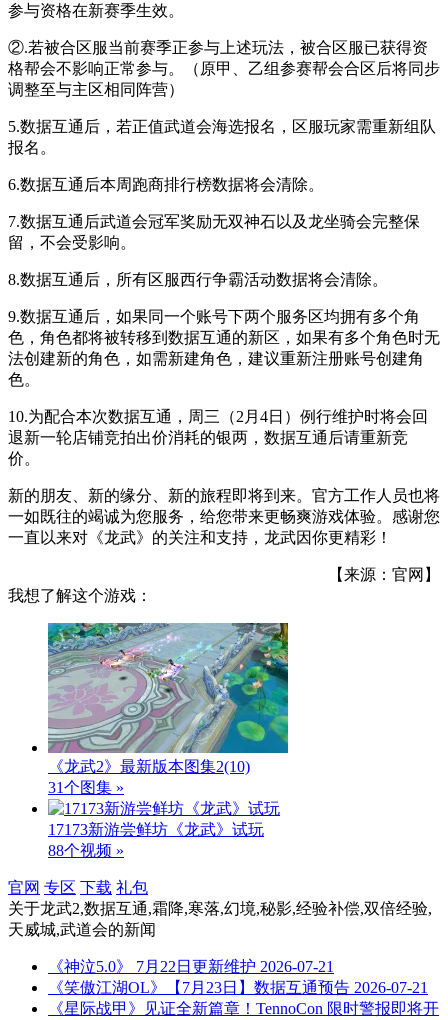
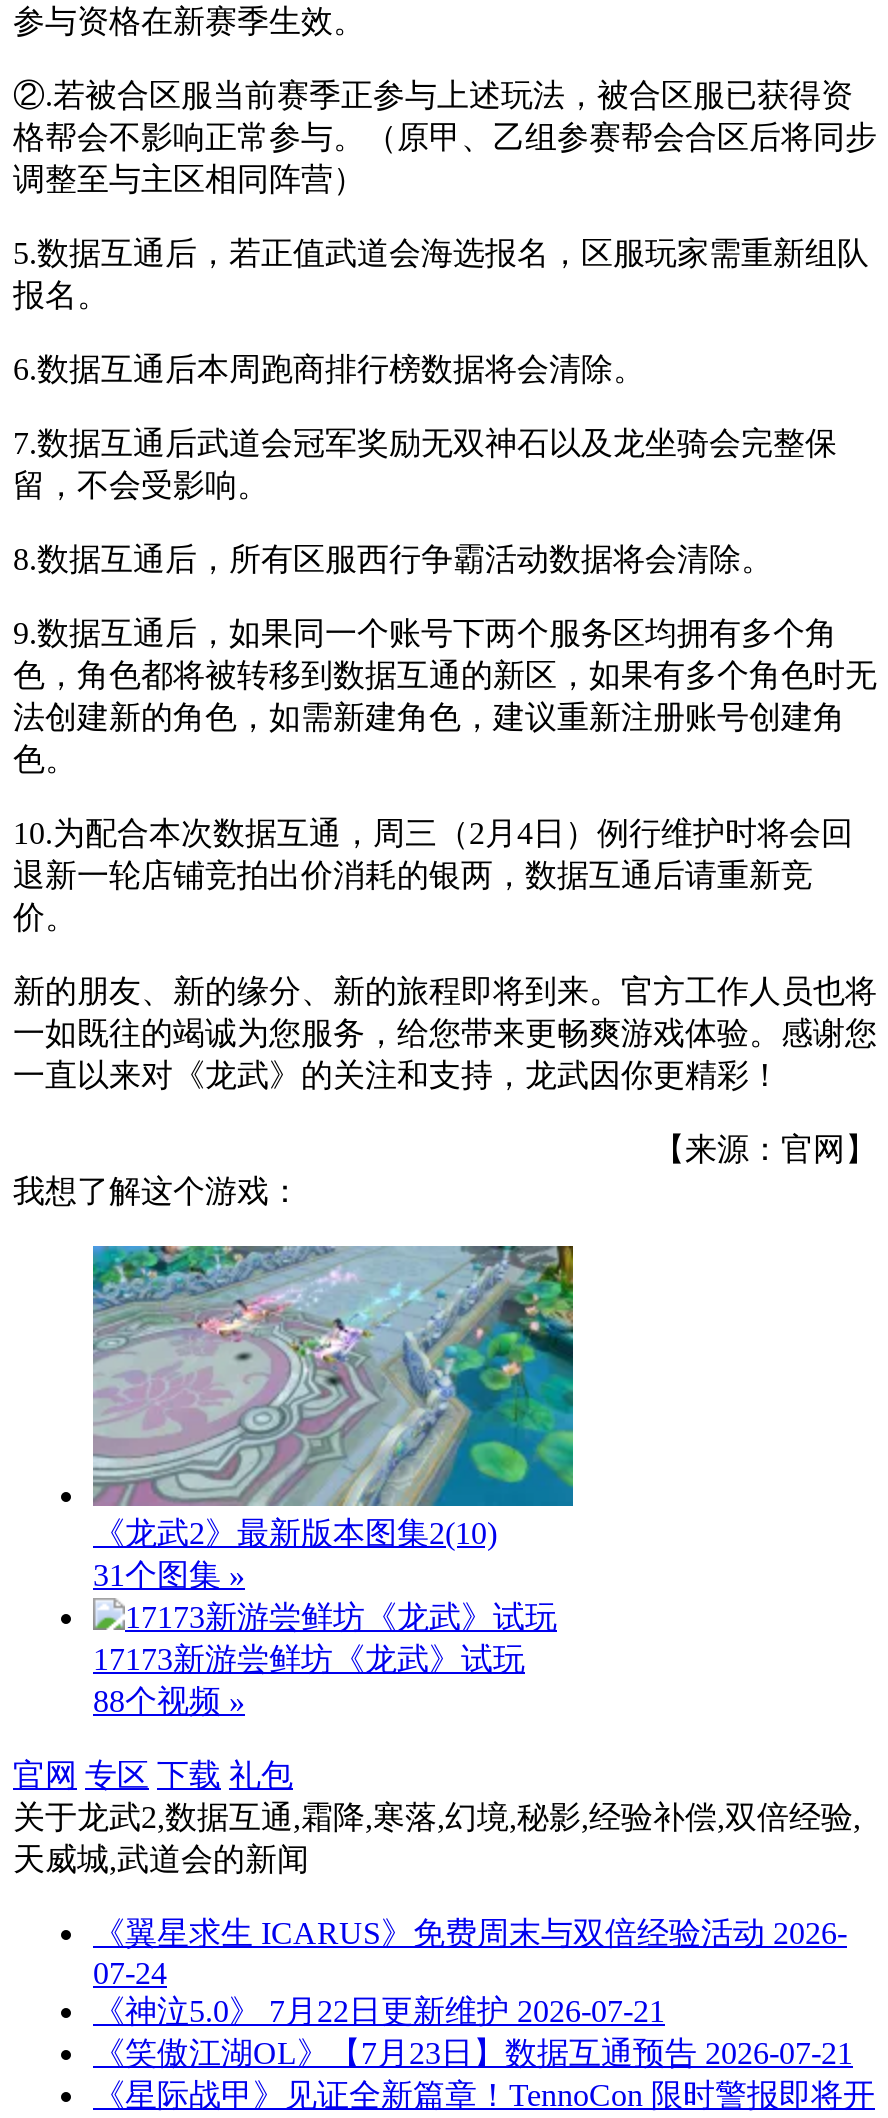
+ 《翼星求生 ICARUS》免费周末与双倍经验活动 2026-
+ 07-24
